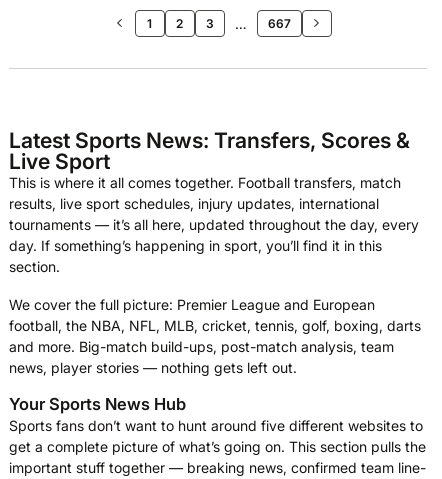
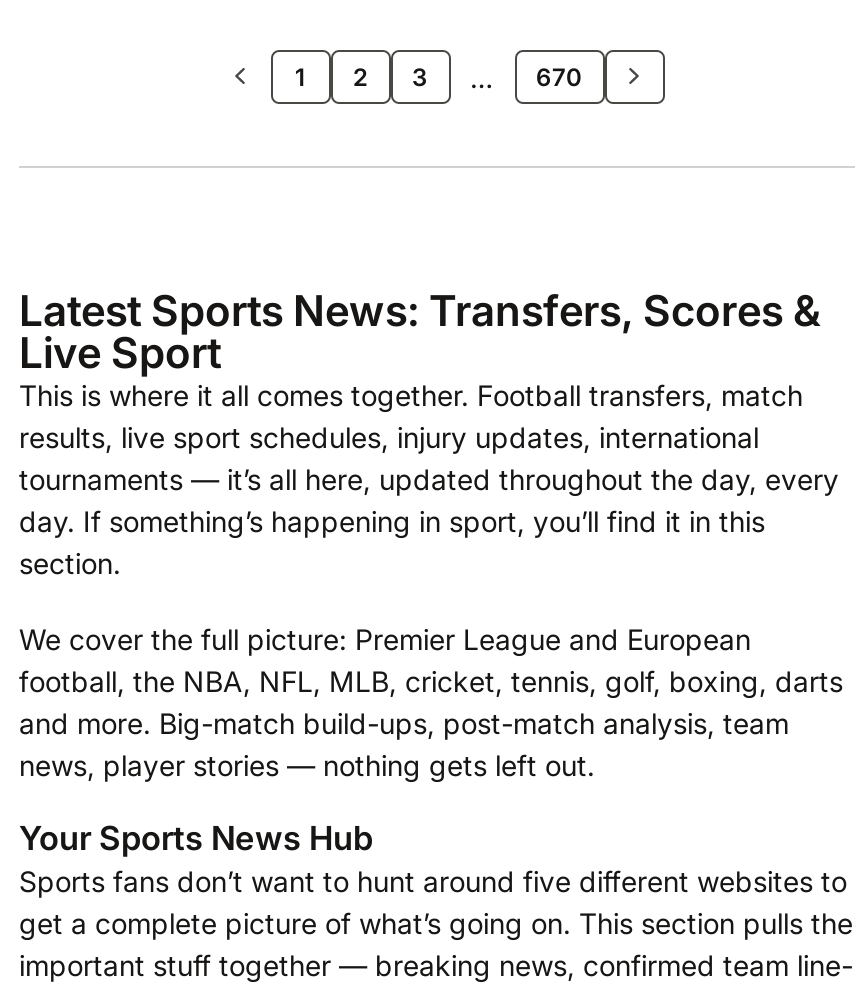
- 667
+ 670
